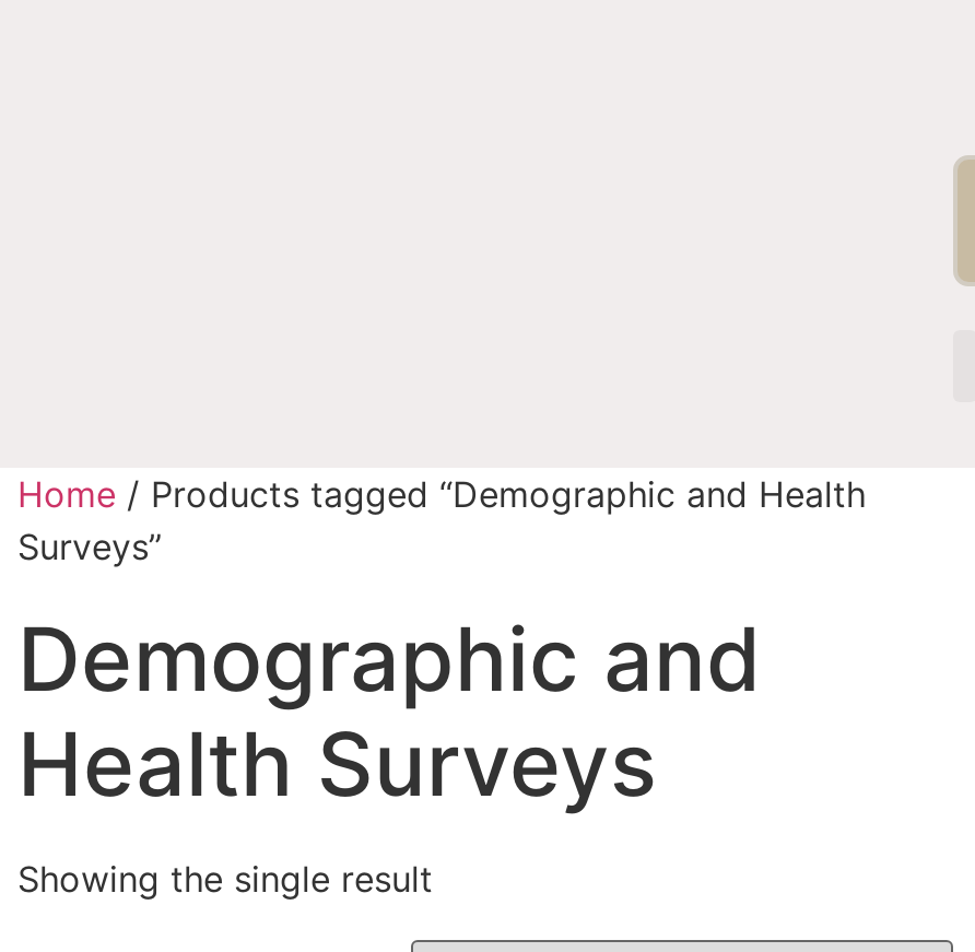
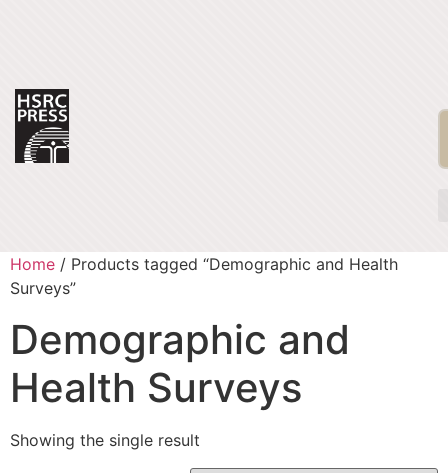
+ [image]
